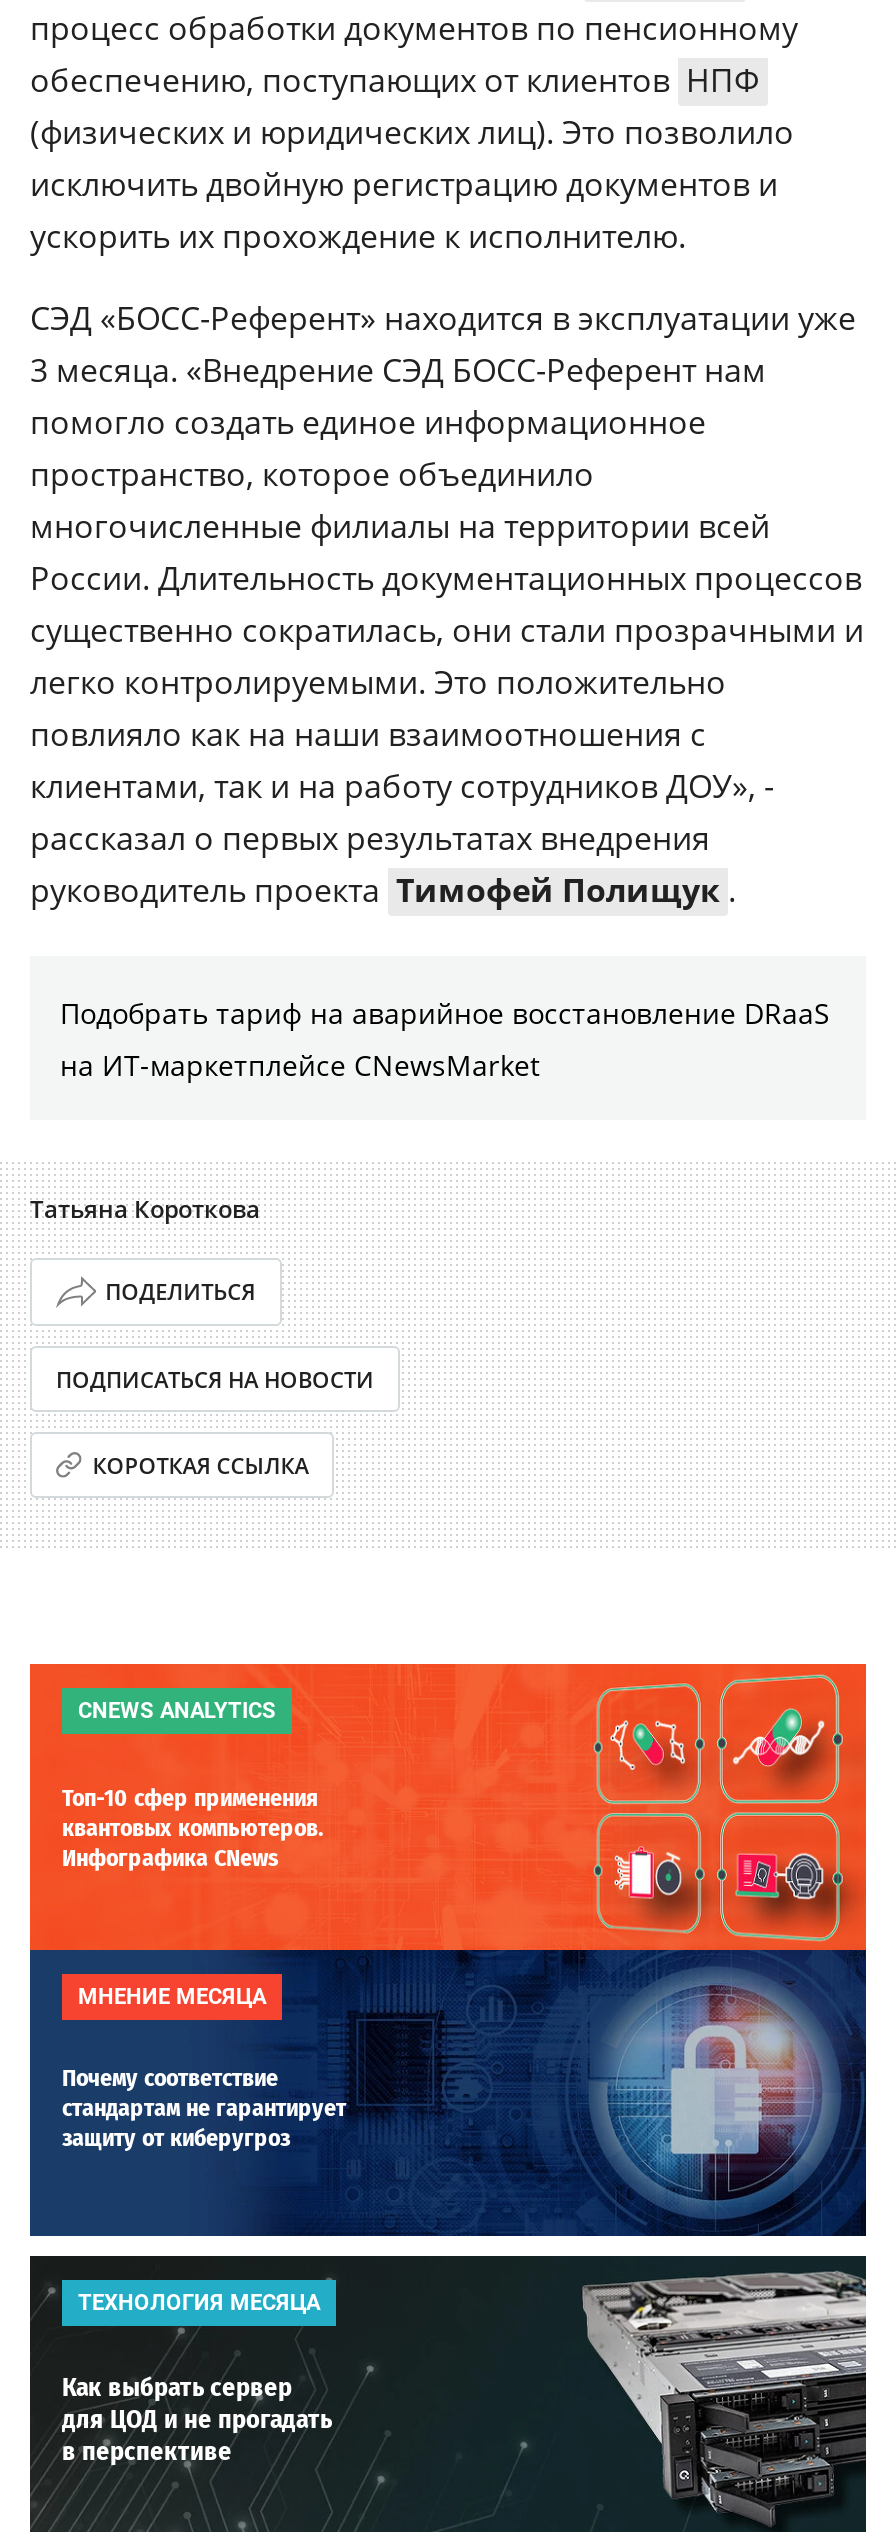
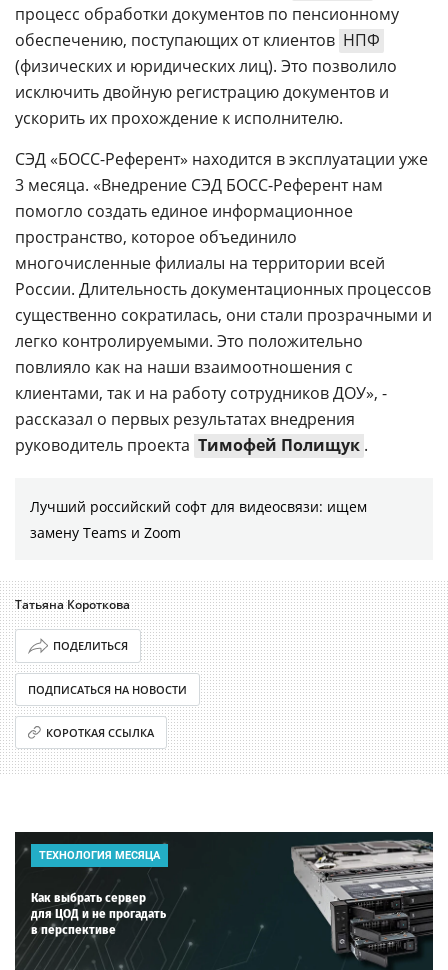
- Подобрать тариф на аварийное восстановление DRaaS
- на ИТ-маркетплейсе CNewsMarket
+ Лучший российский софт для видеосвязи: ищем
+ замену Teams и Zoom

- [image]
- CNEWS ANALYTICS
- Топ-10 сфер применения
- квантовых компьютеров.
- Инфографика CNews

- МНЕНИЕ МЕСЯЦА
- Почему соответствие
- стандартам не гарантирует
- защиту от киберугроз
